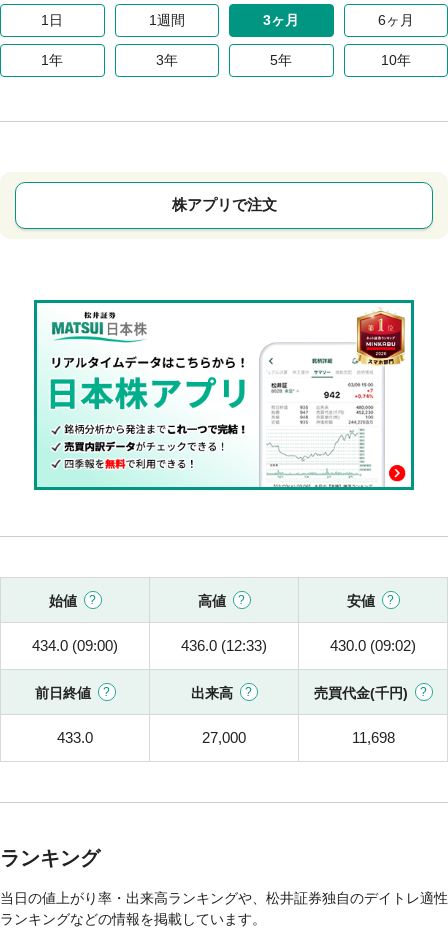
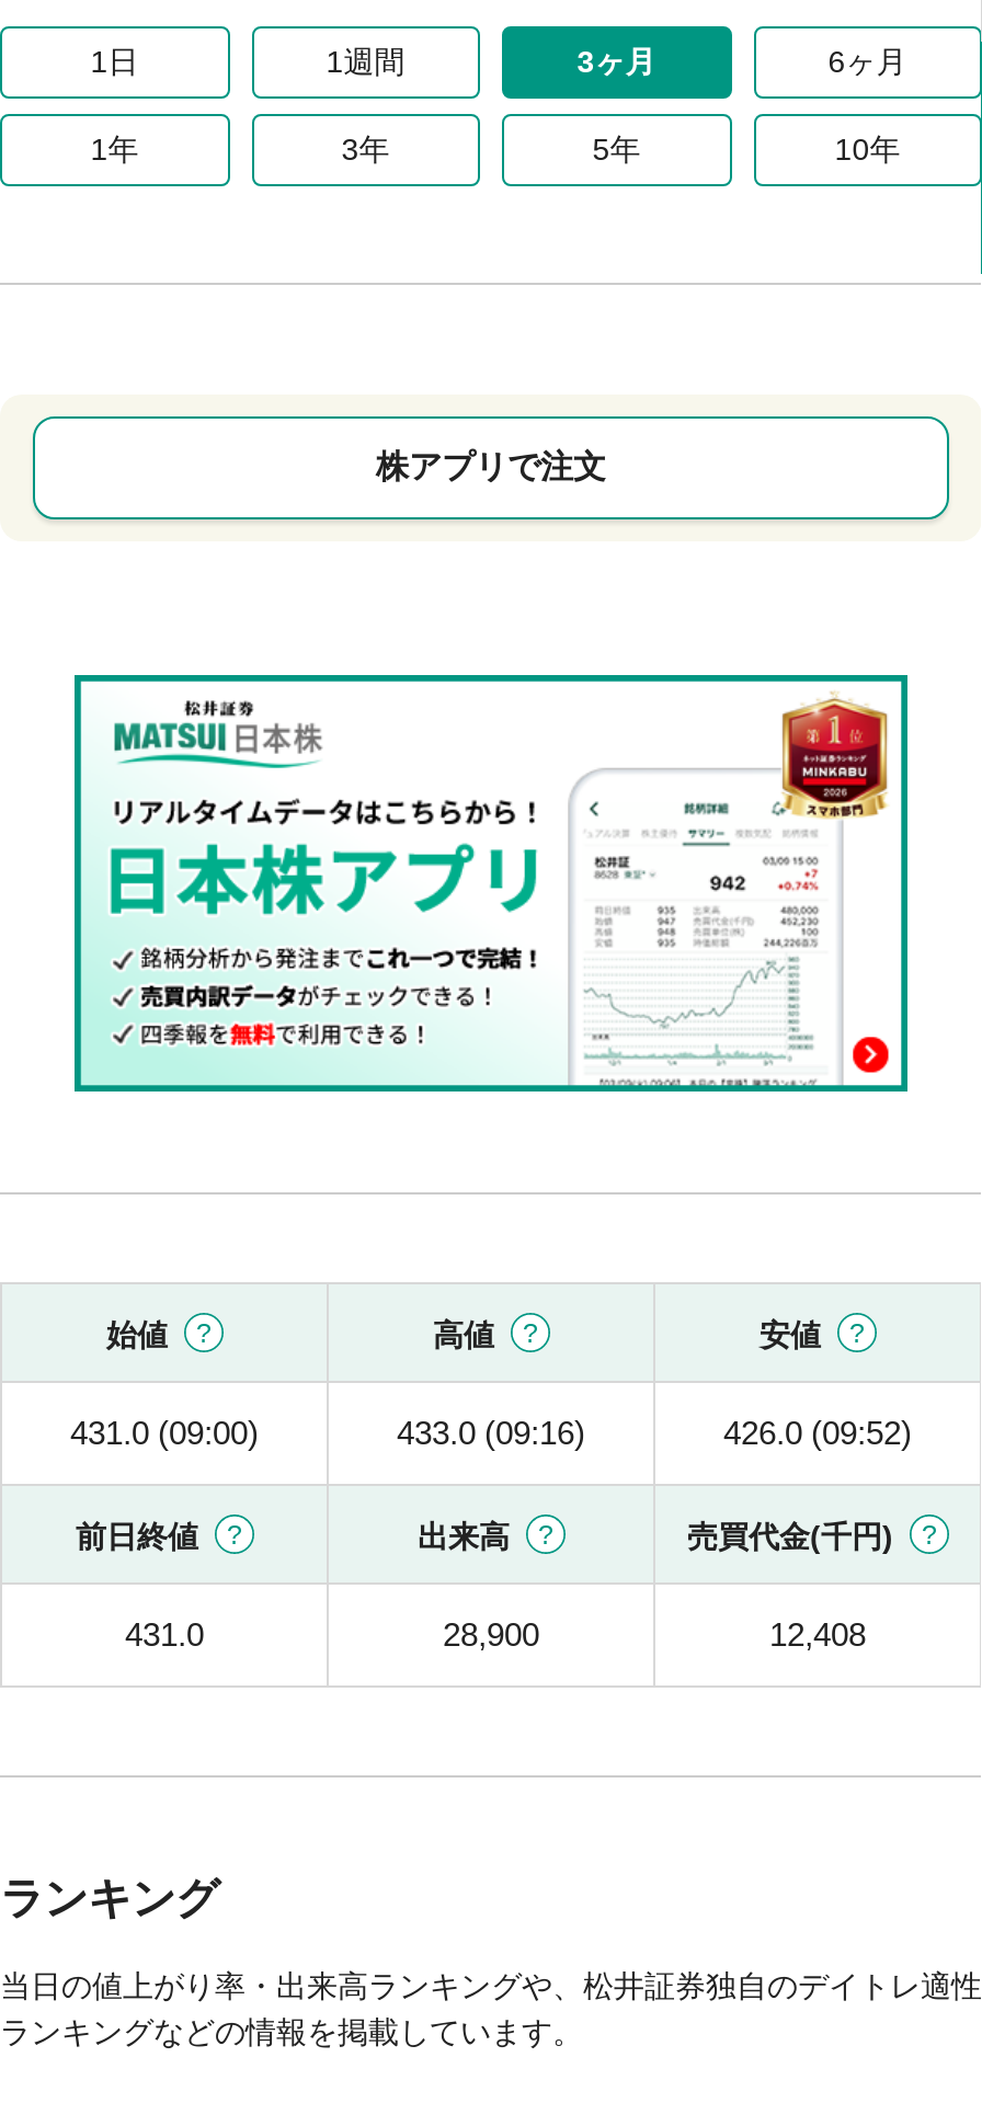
- 434.0 (09:00)
+ 431.0 (09:00)

- 436.0 (12:33)
+ 433.0 (09:16)

- 430.0 (09:02)
+ 426.0 (09:52)

- 433.0
+ 431.0

- 27,000
+ 28,900

- 11,698
+ 12,408
